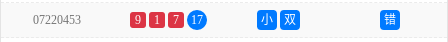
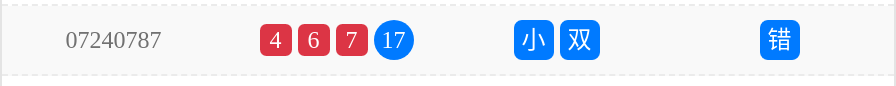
- 07220453
+ 07240787

- 9
+ 4

- 1
+ 6
